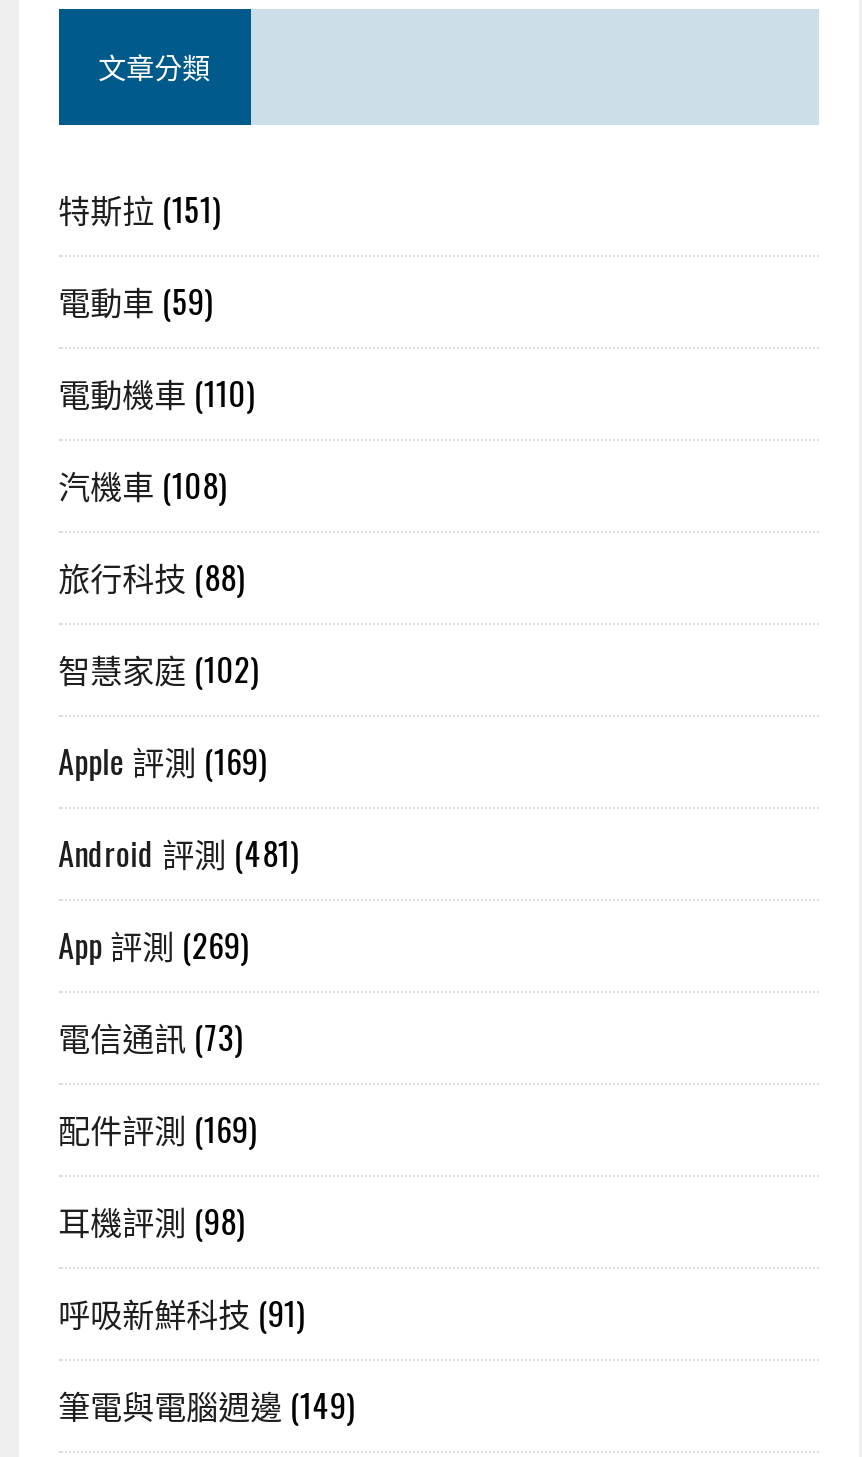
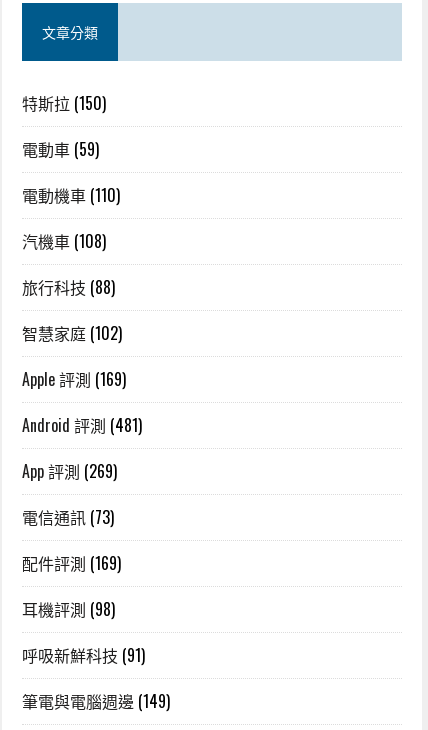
- 特斯拉(151)
+ 特斯拉(150)
